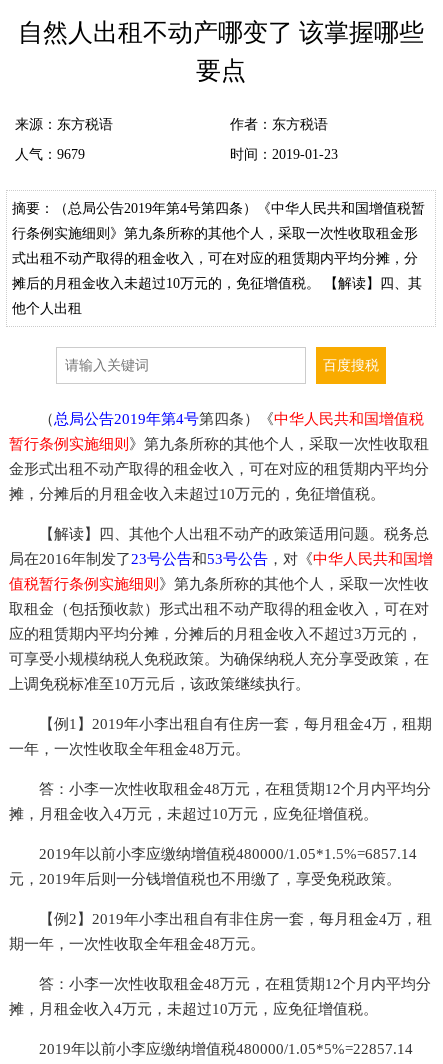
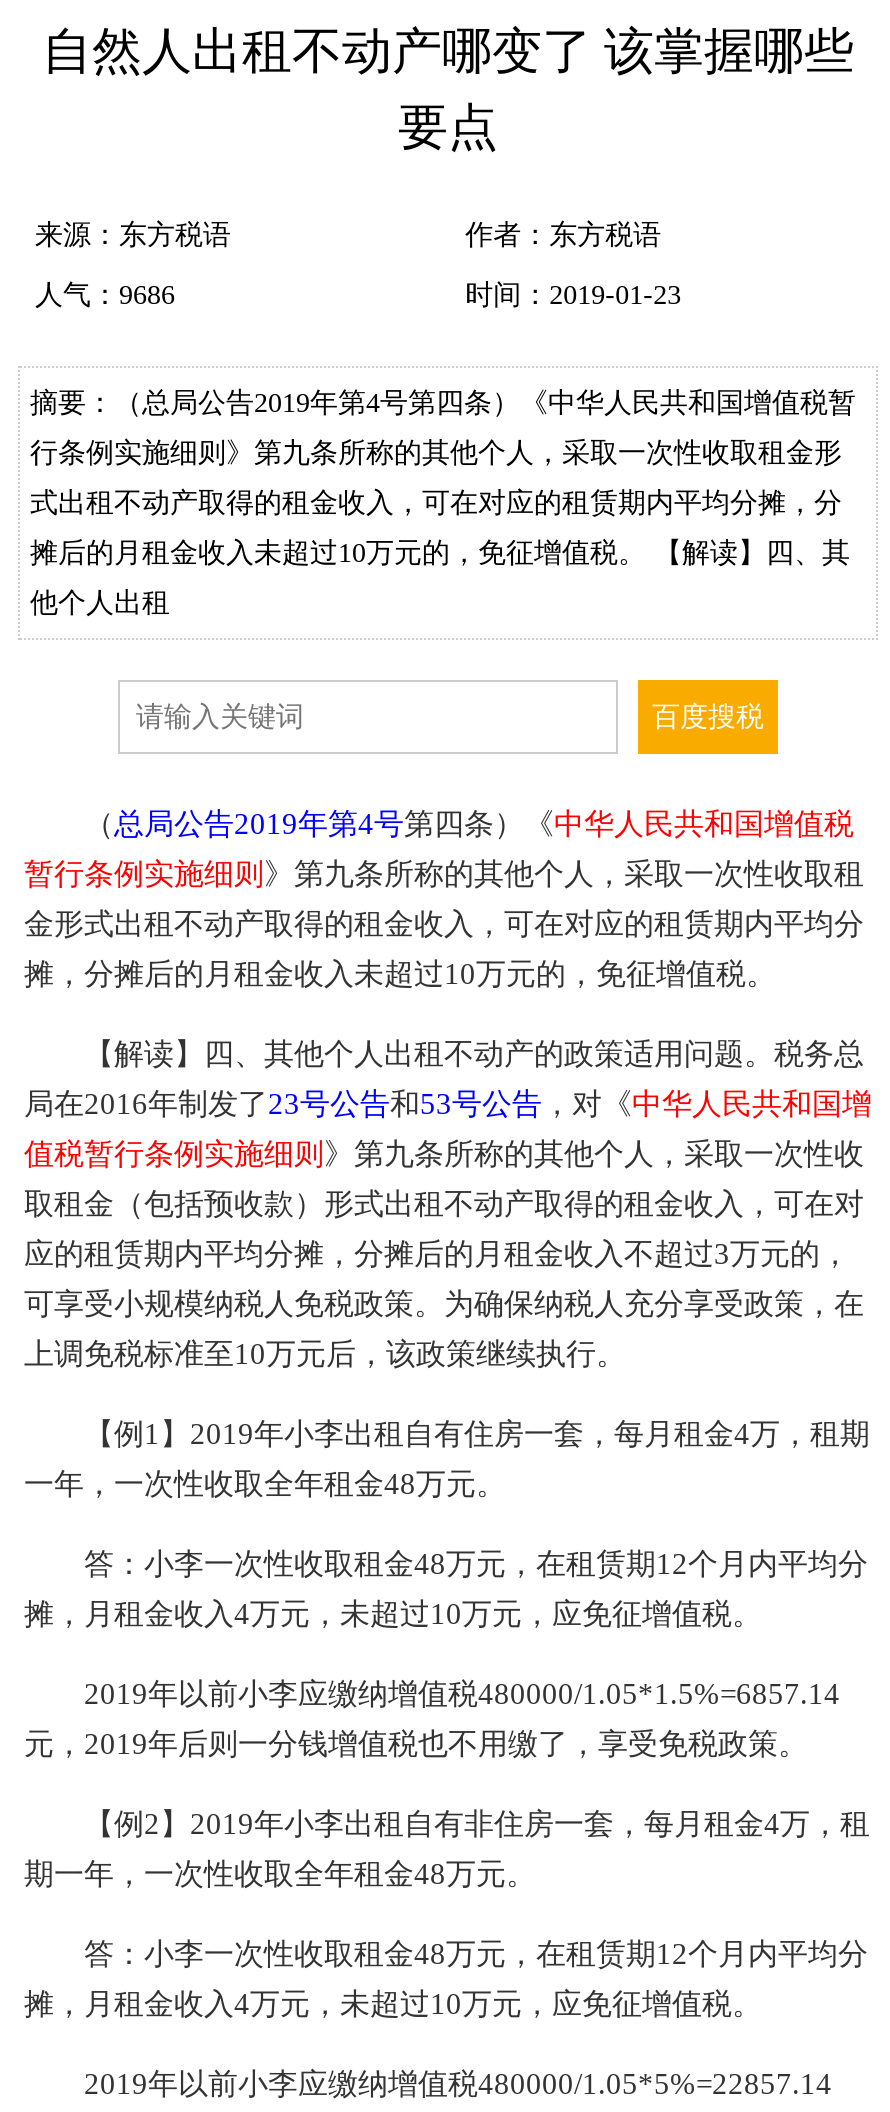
- 人气：9679
+ 人气：9686
